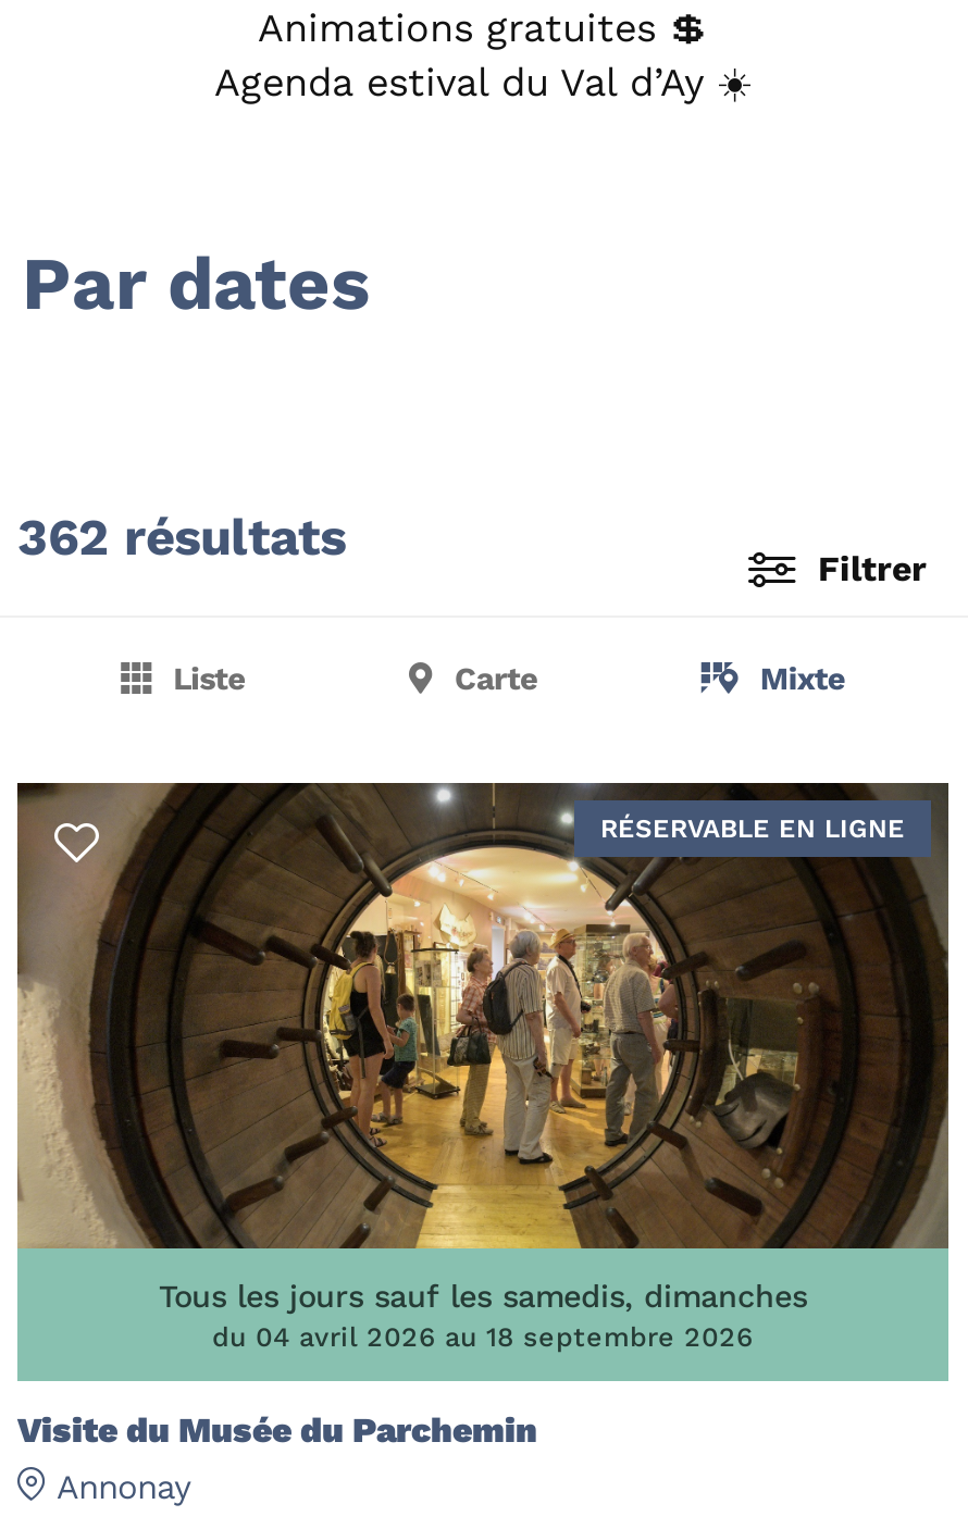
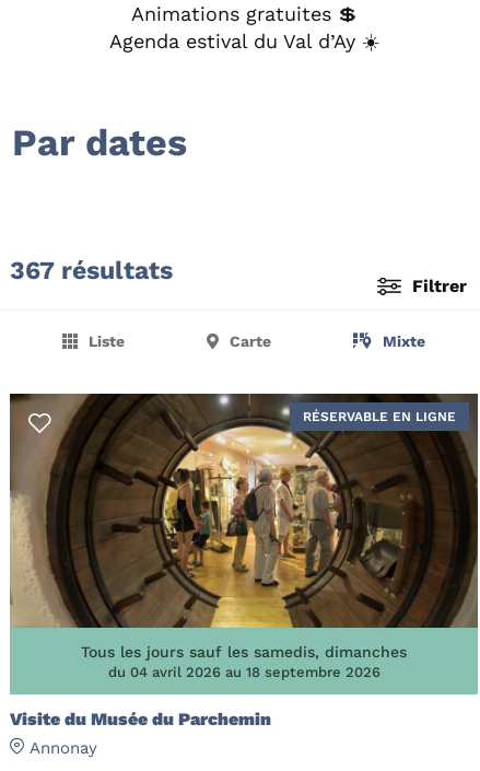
- 362 résultats
+ 367 résultats
